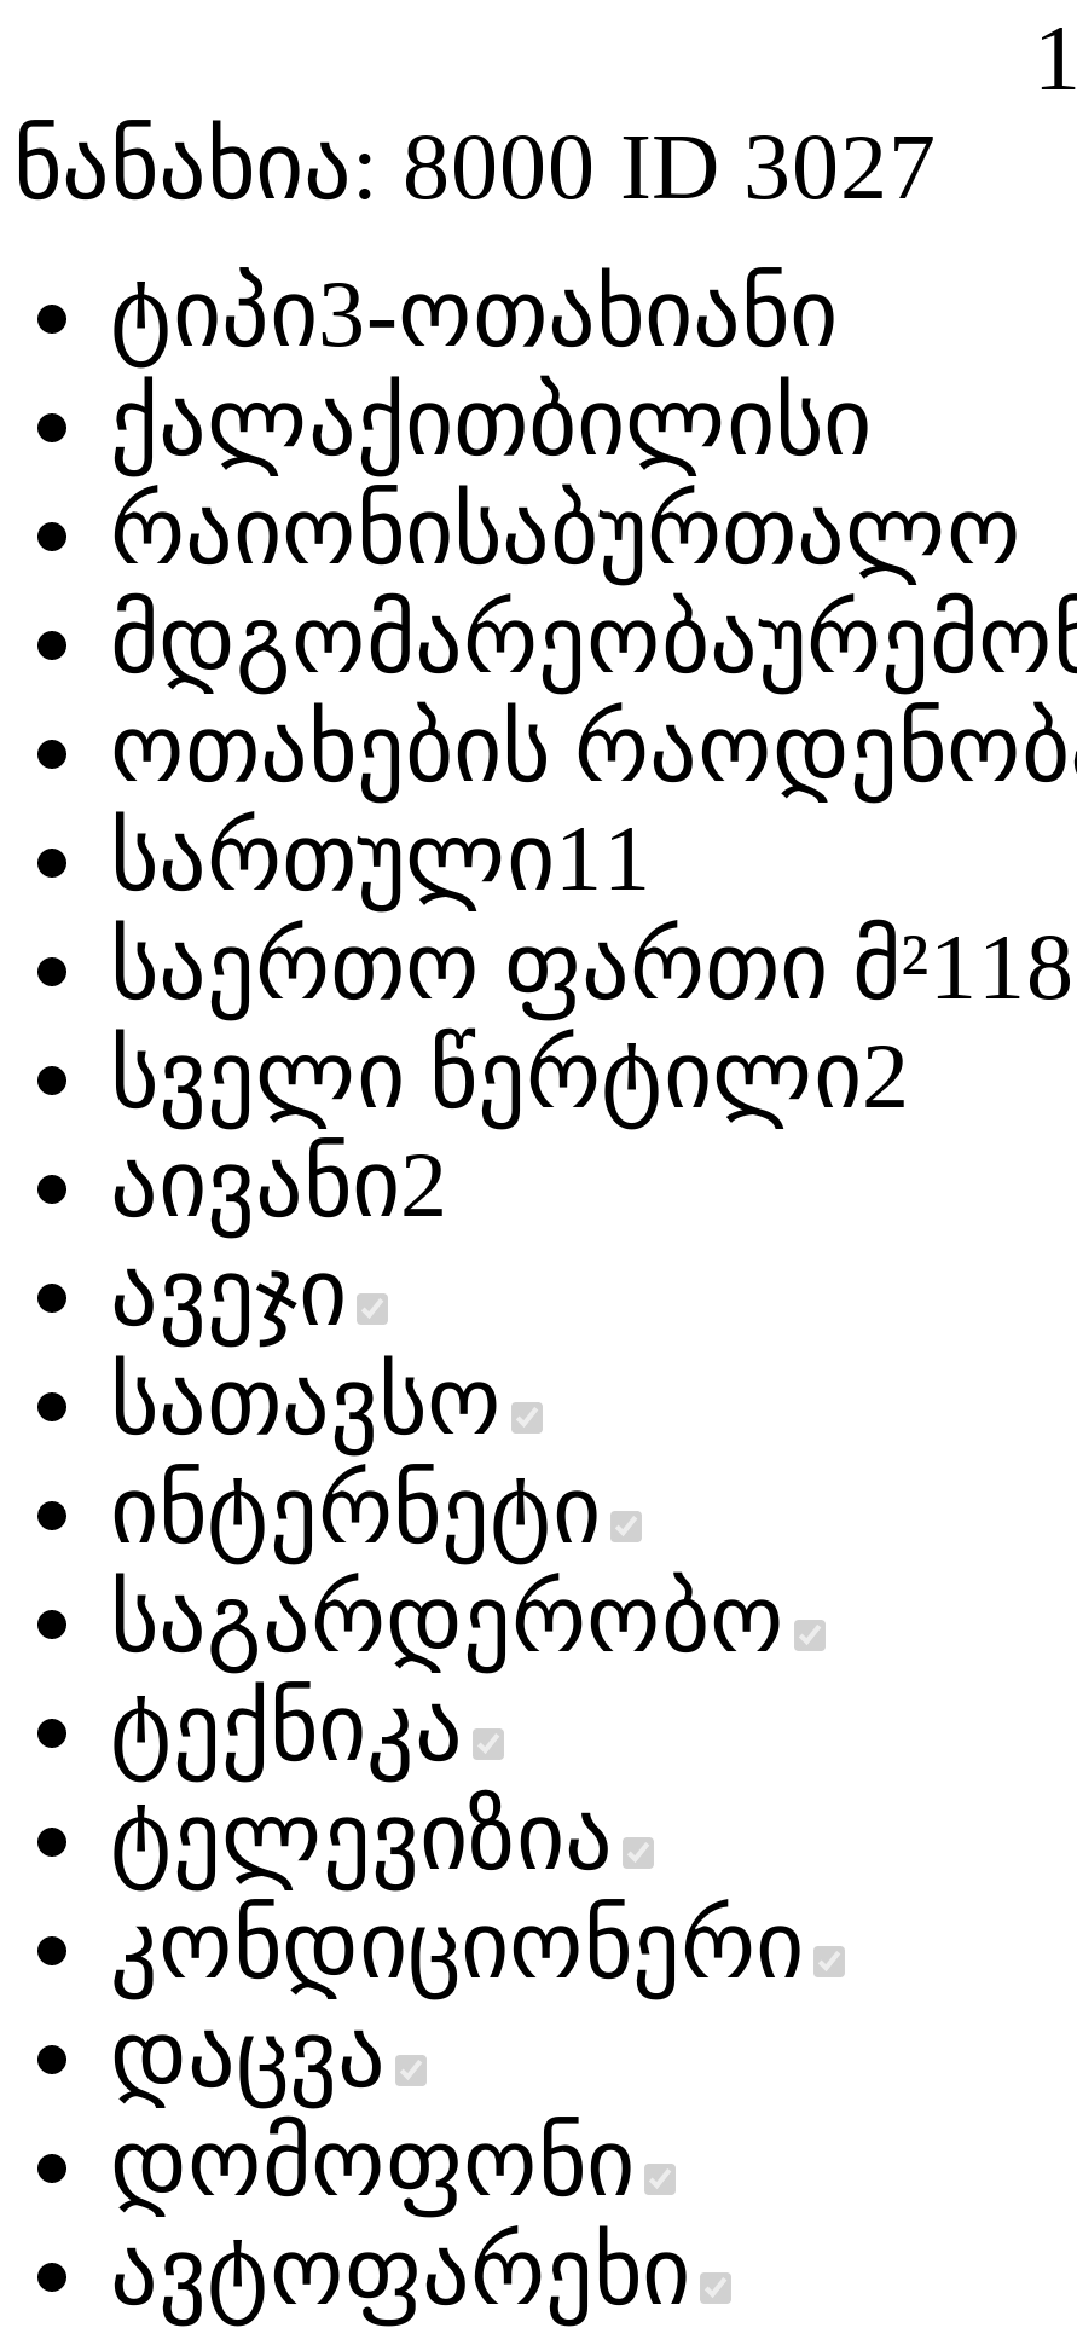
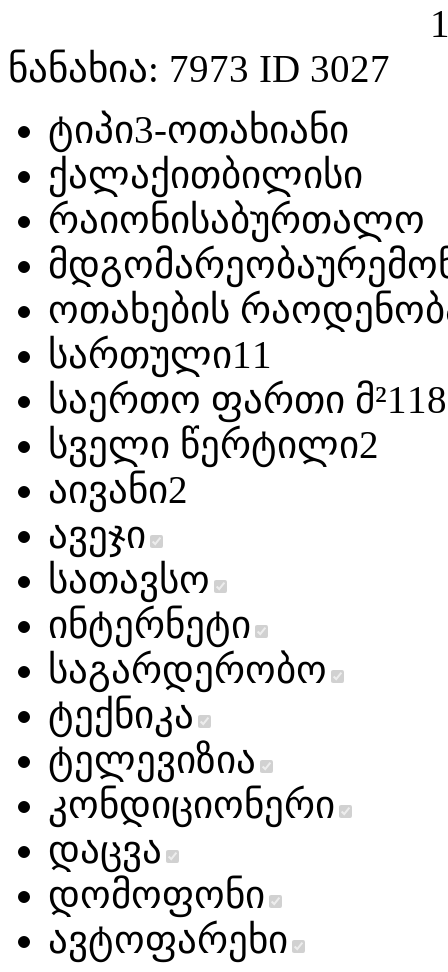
- ნანახია: 8000 ID 3027
+ ნანახია: 7973 ID 3027
